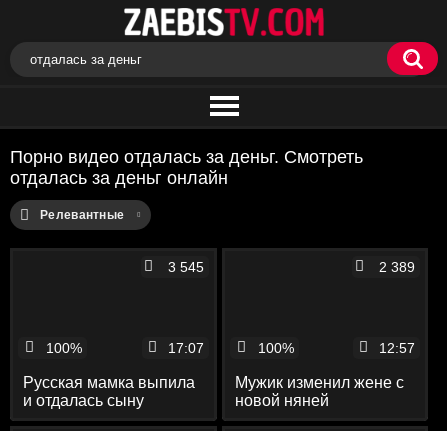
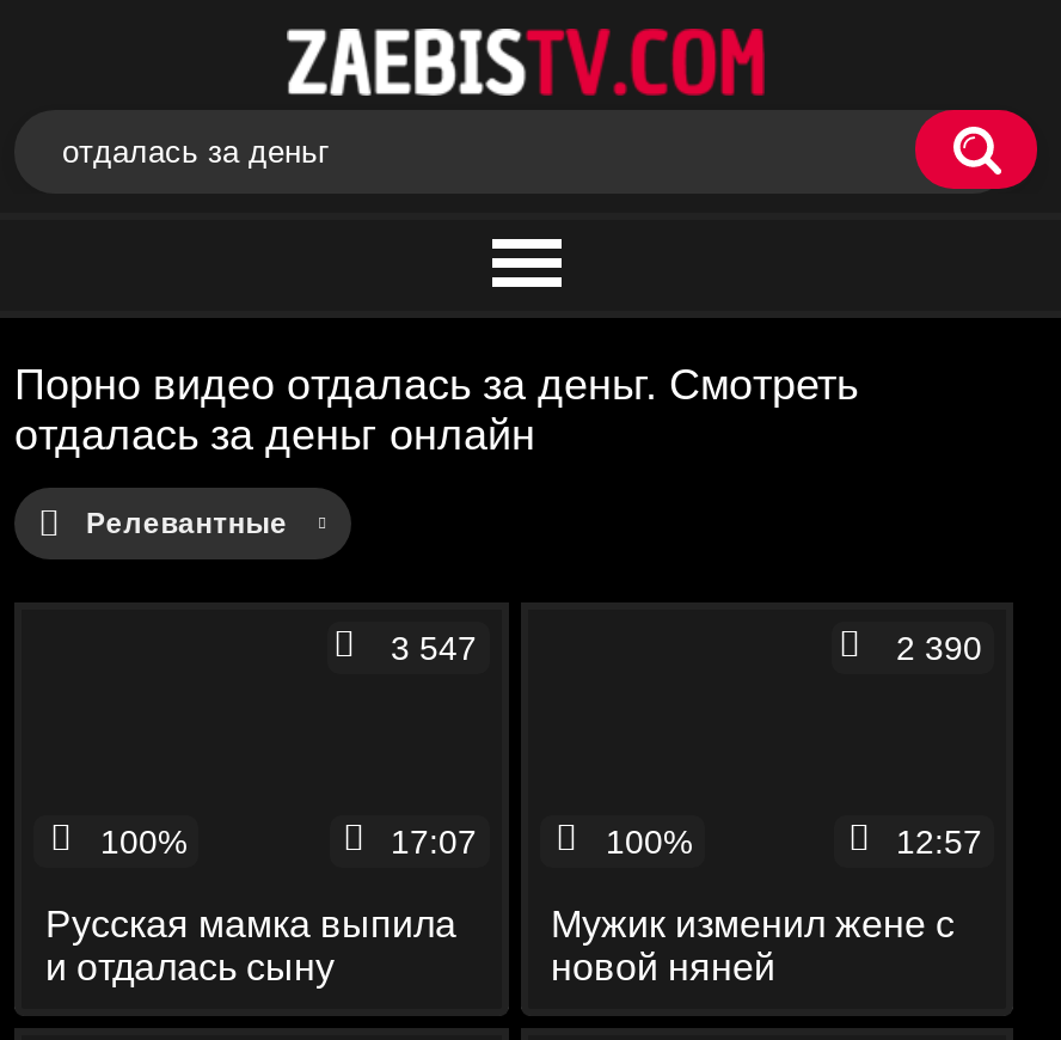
- 3 545
+ 3 547

- 2 389
+ 2 390
